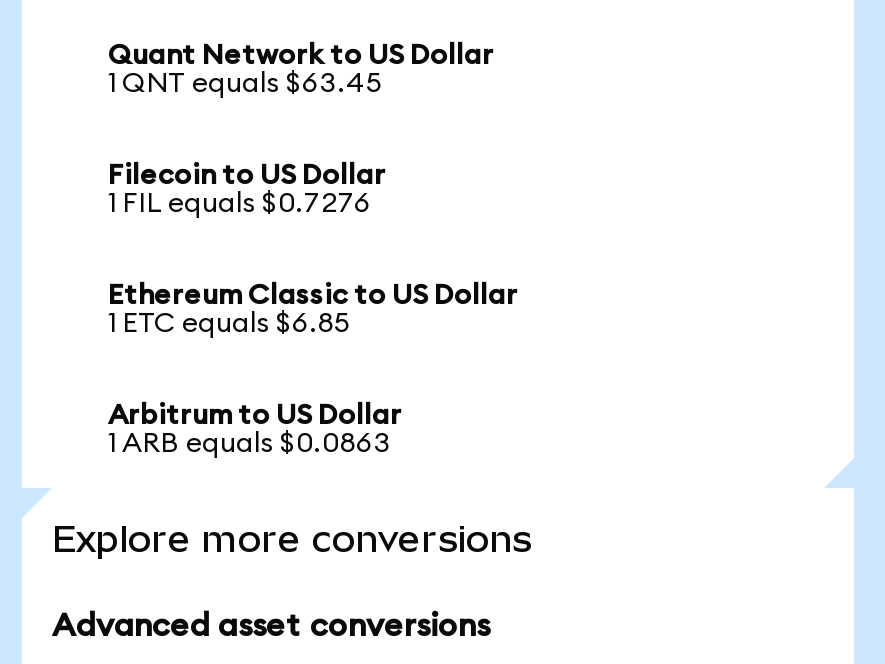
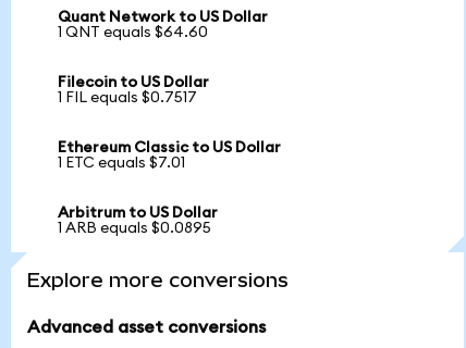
- 1 QNT equals $63.45
+ 1 QNT equals $64.60

- 1 FIL equals $0.7276
+ 1 FIL equals $0.7517

- 1 ETC equals $6.85
+ 1 ETC equals $7.01

- 1 ARB equals $0.0863
+ 1 ARB equals $0.0895
